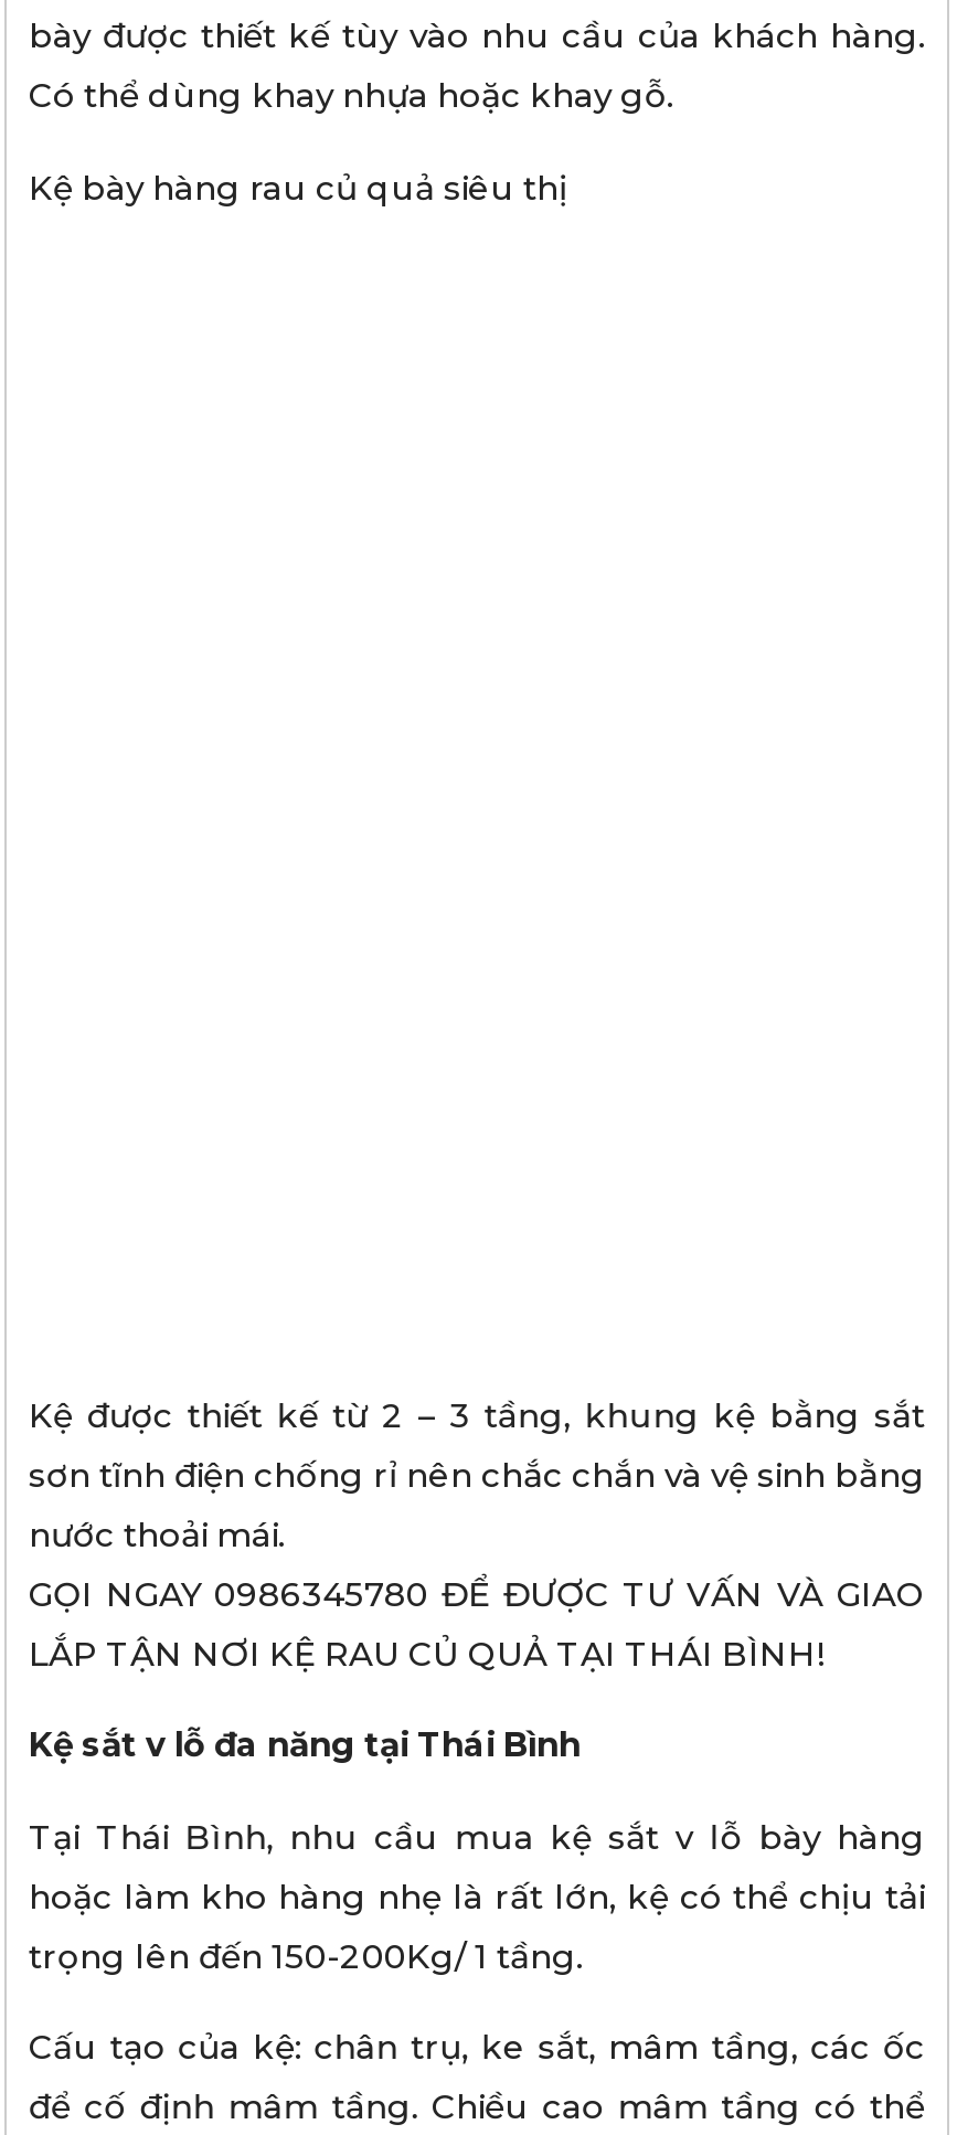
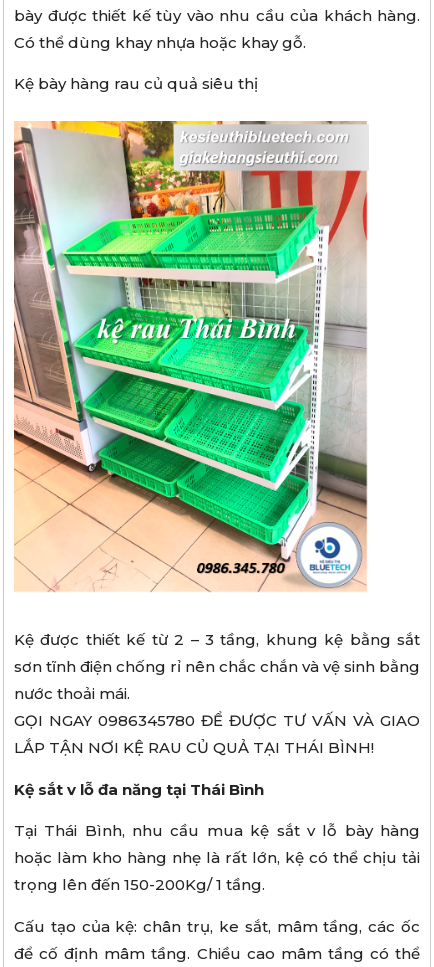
+ [image]
